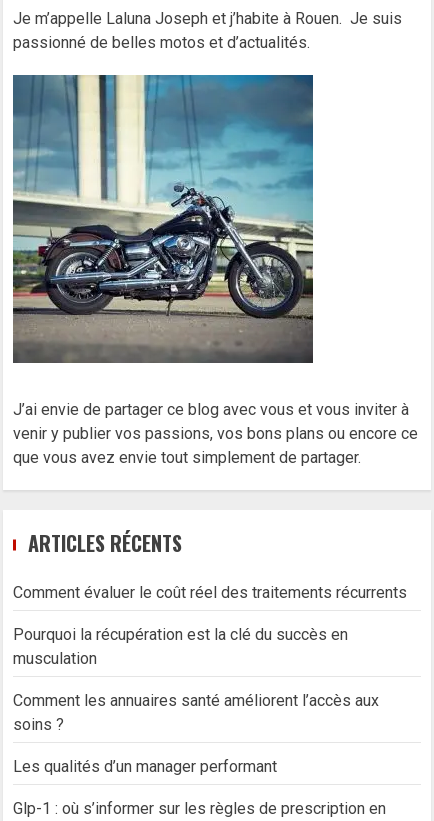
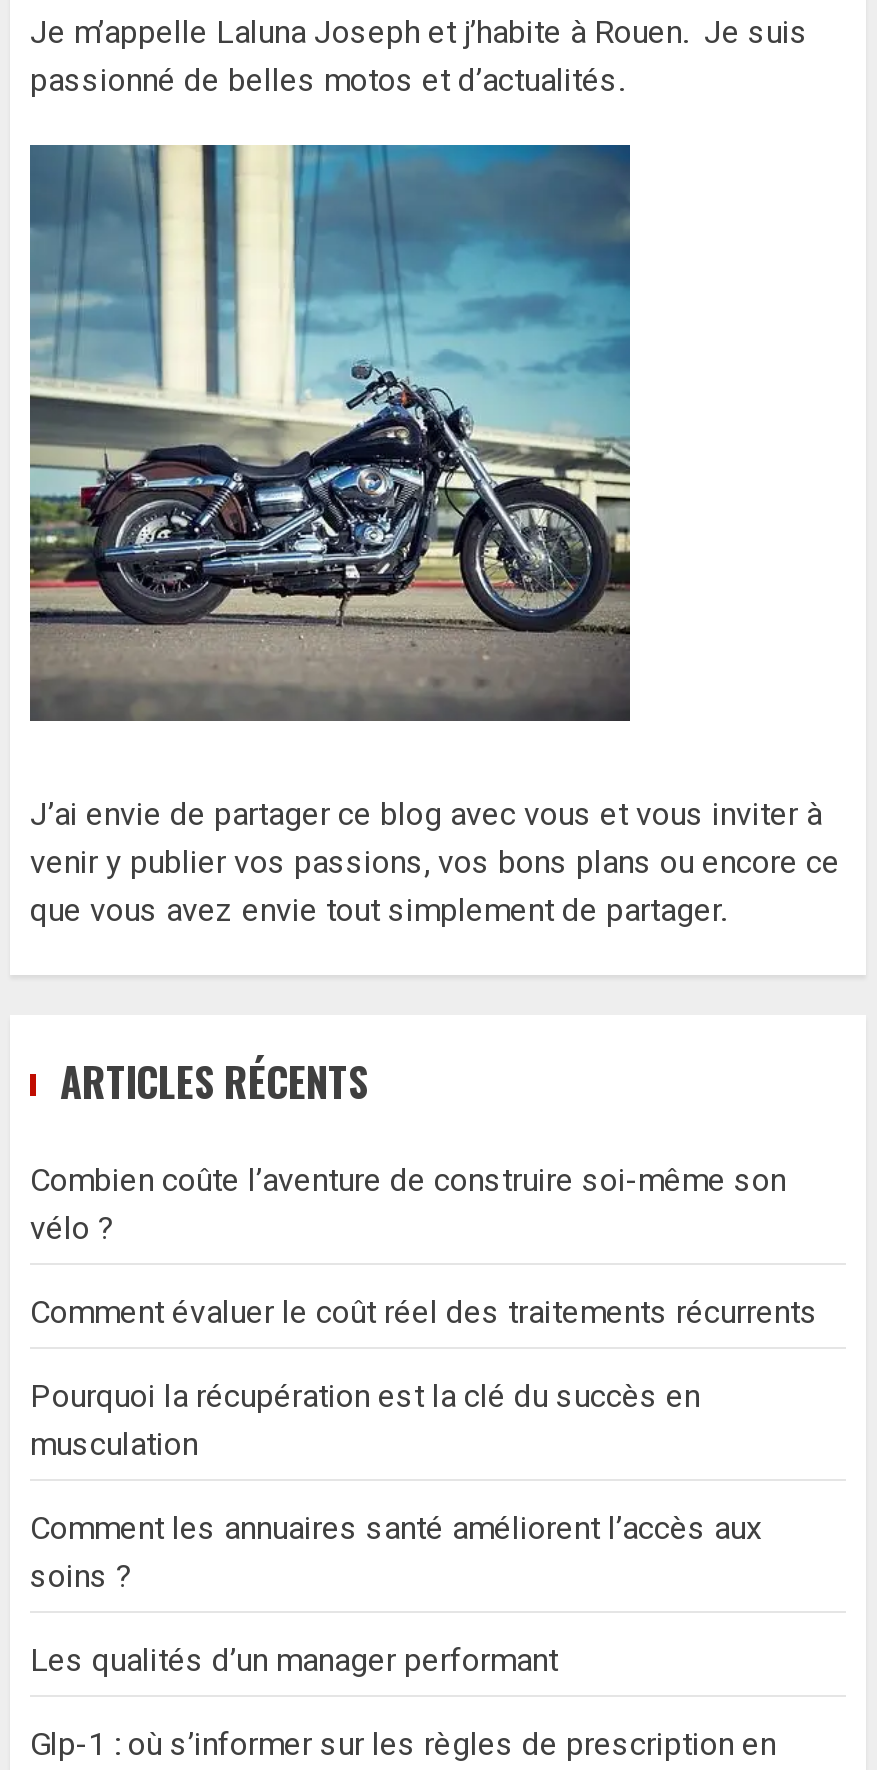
+ Combien coûte l’aventure de construire soi-même son
+ vélo ?
